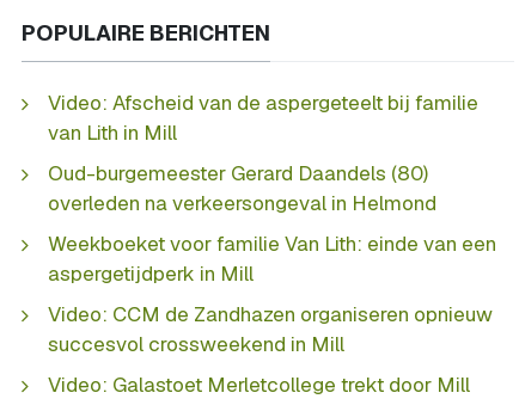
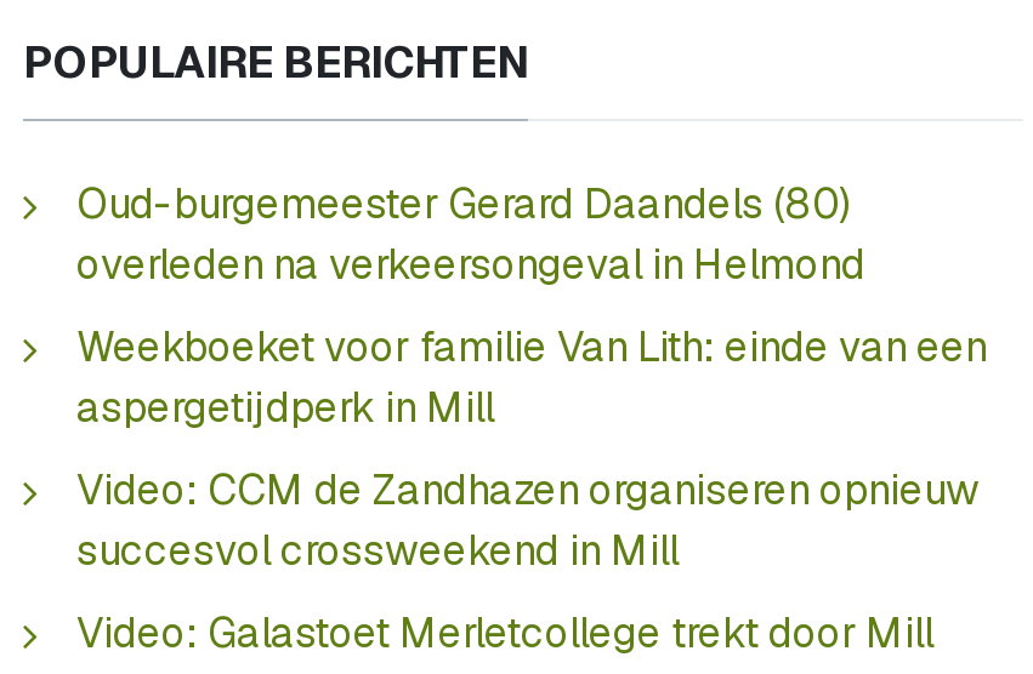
- Video: Afscheid van de aspergeteelt bij familie
- van Lith in Mill
